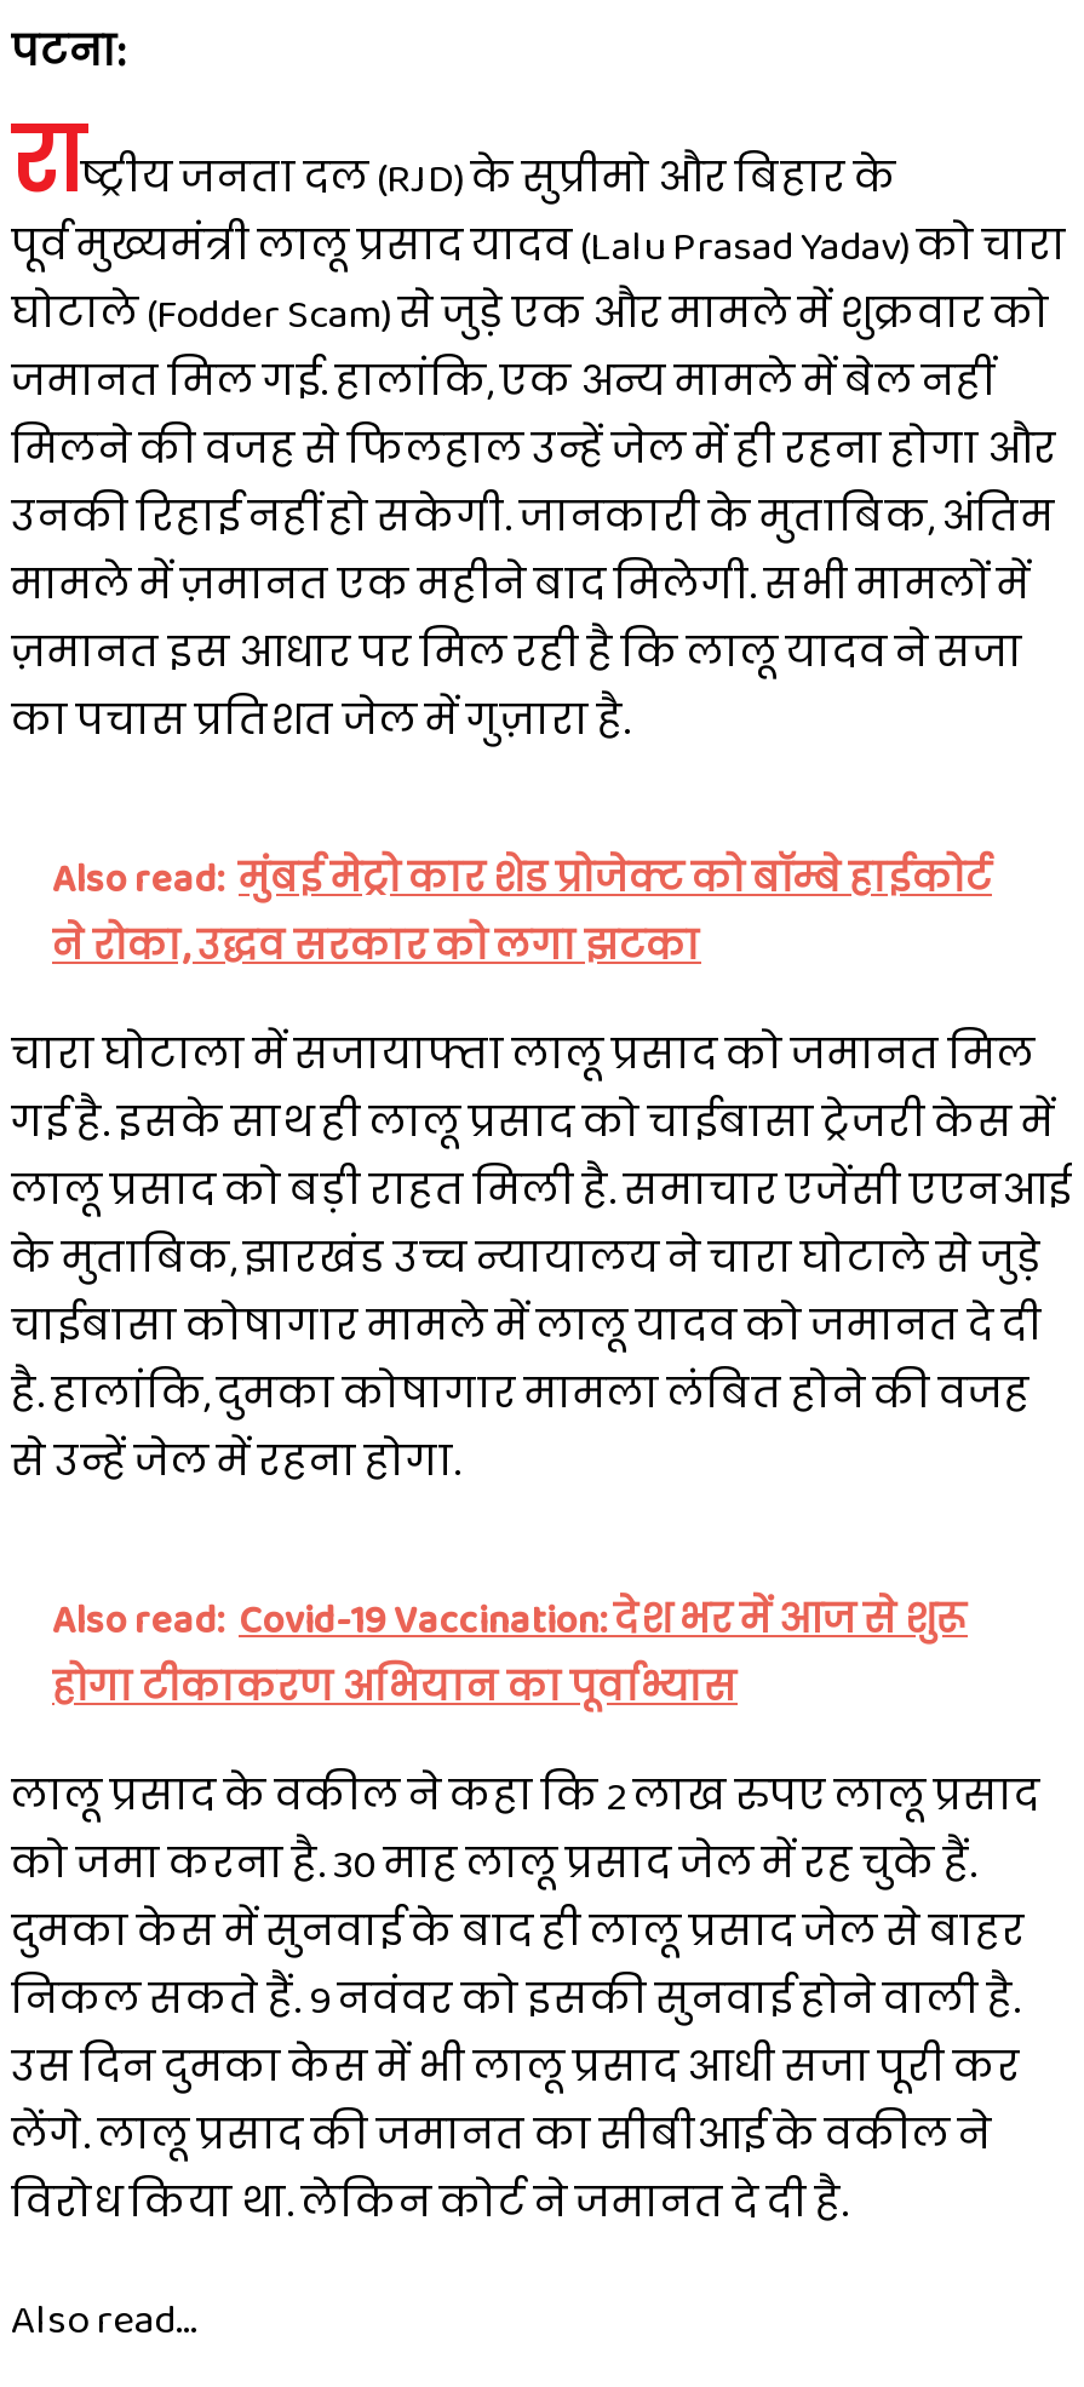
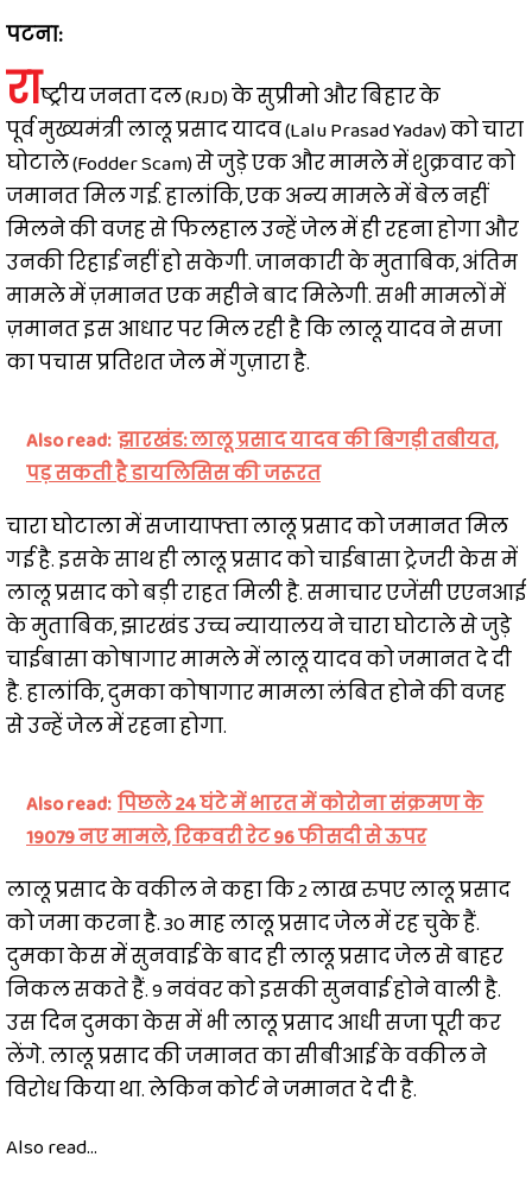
- Also read: मुंबई मेट्रो कार शेड प्रोजेक्ट को बॉम्बे हाईकोर्ट
- ने रोका, उद्धव सरकार को लगा झटका
+ Also read: झारखंड: लालू प्रसाद यादव की बिगड़ी तबीयत,
+ पड़ सकती है डायलिसिस की जरूरत

- Also read: Covid-19 Vaccination: देश भर में आज से शुरू
- होगा टीकाकरण अभियान का पूर्वाभ्यास
+ Also read: पिछले 24 घंटे में भारत में कोरोना संक्रमण के
+ 19079 नए मामले, रिकवरी रेट 96 फीसदी से ऊपर
